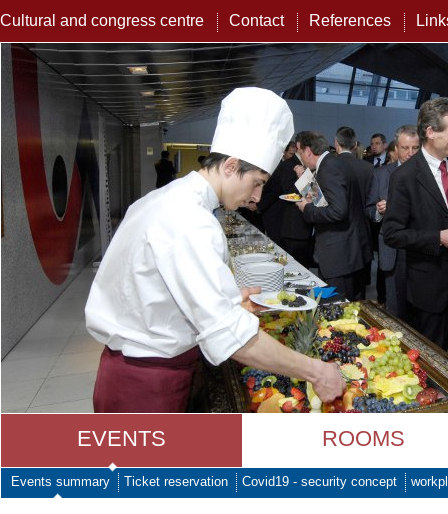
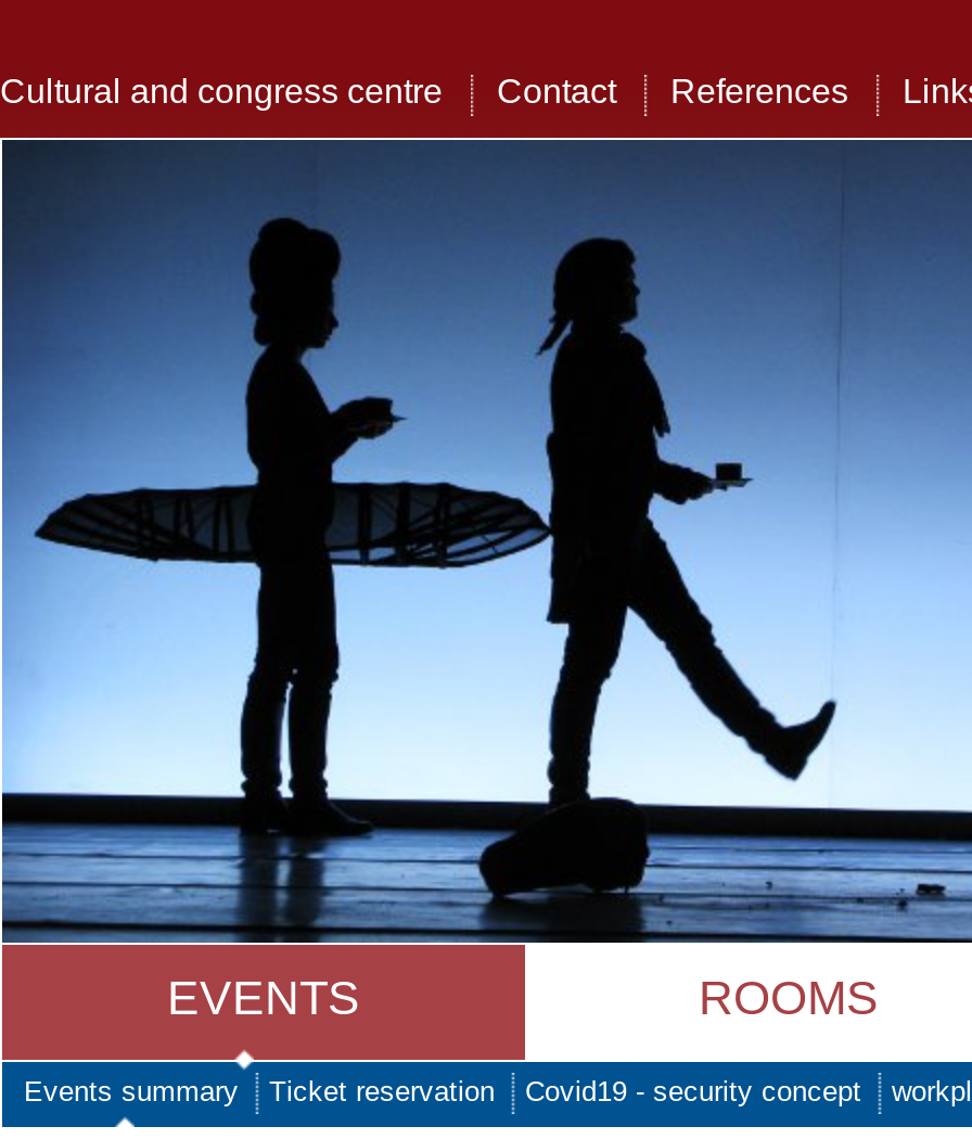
- [image]
+ [image]
